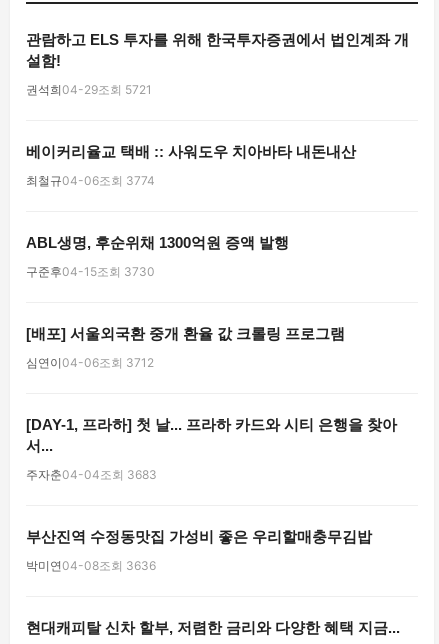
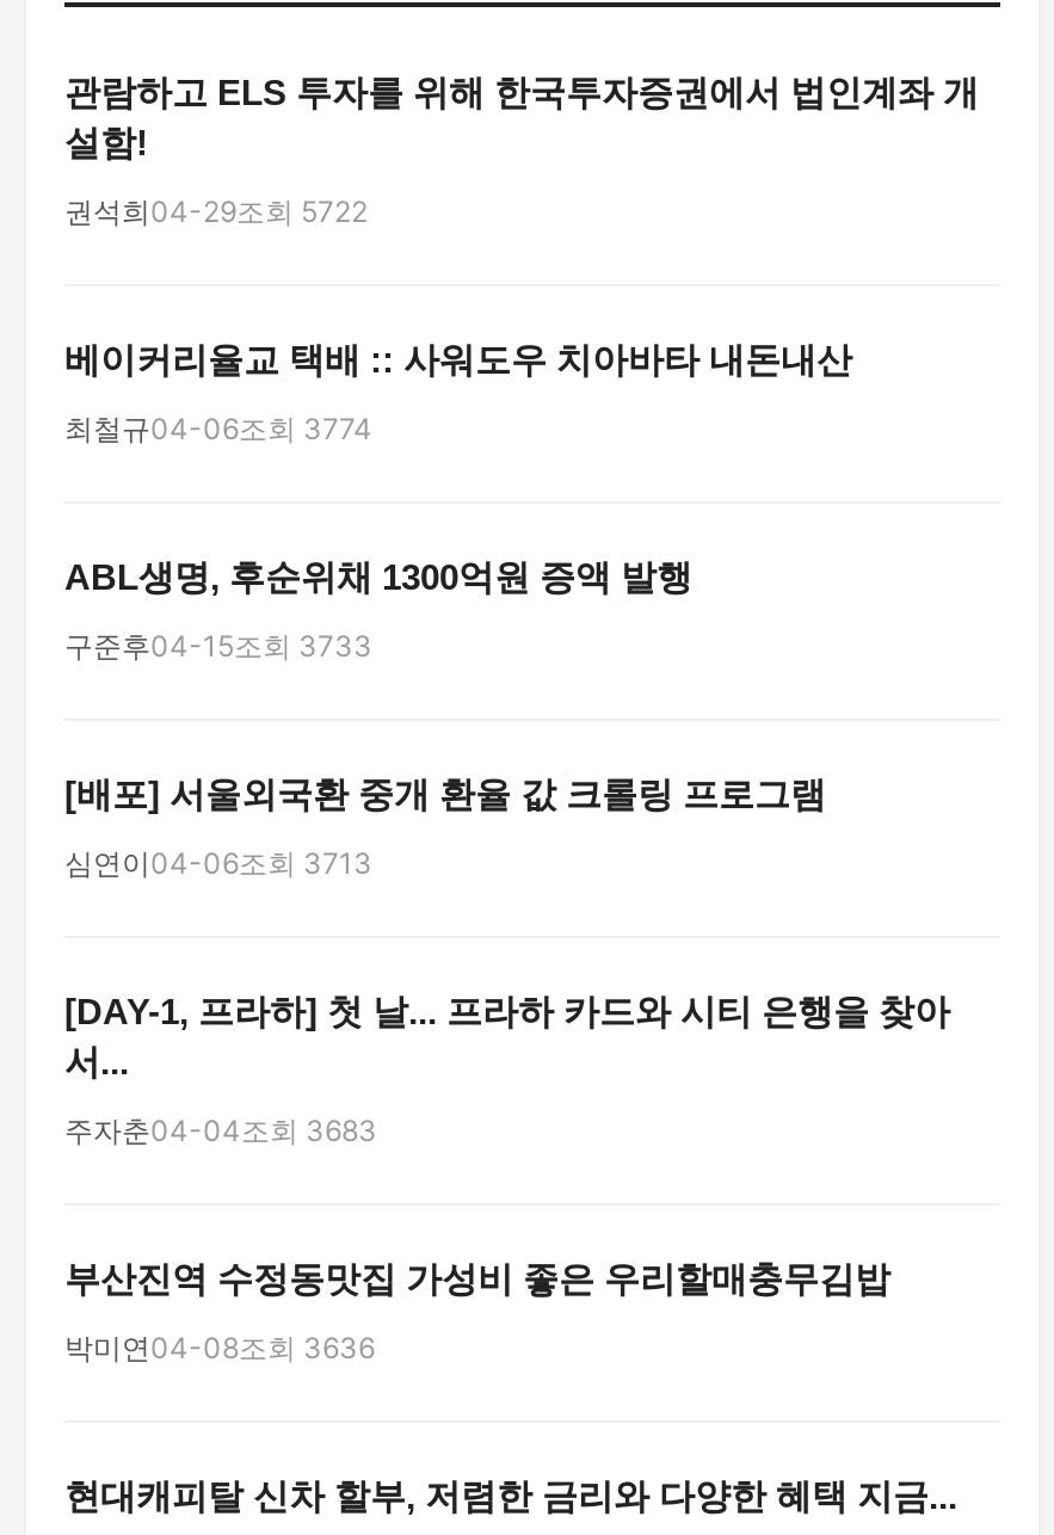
- 권석희 04-29조회 5721
+ 권석희 04-29조회 5722

- 구준후04-15조회 3730
+ 구준후04-15조회 3733

- 심연이 04-06조회 3712
+ 심연이 04-06조회 3713
